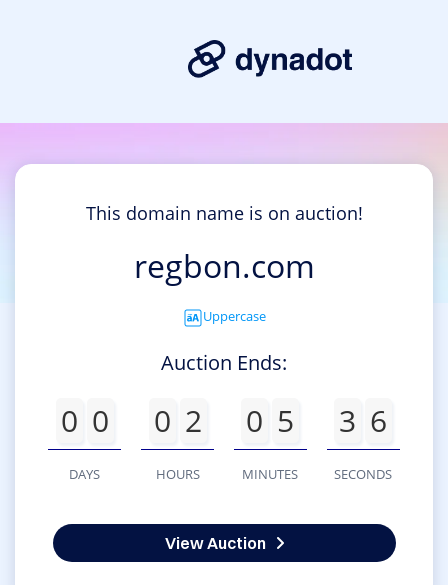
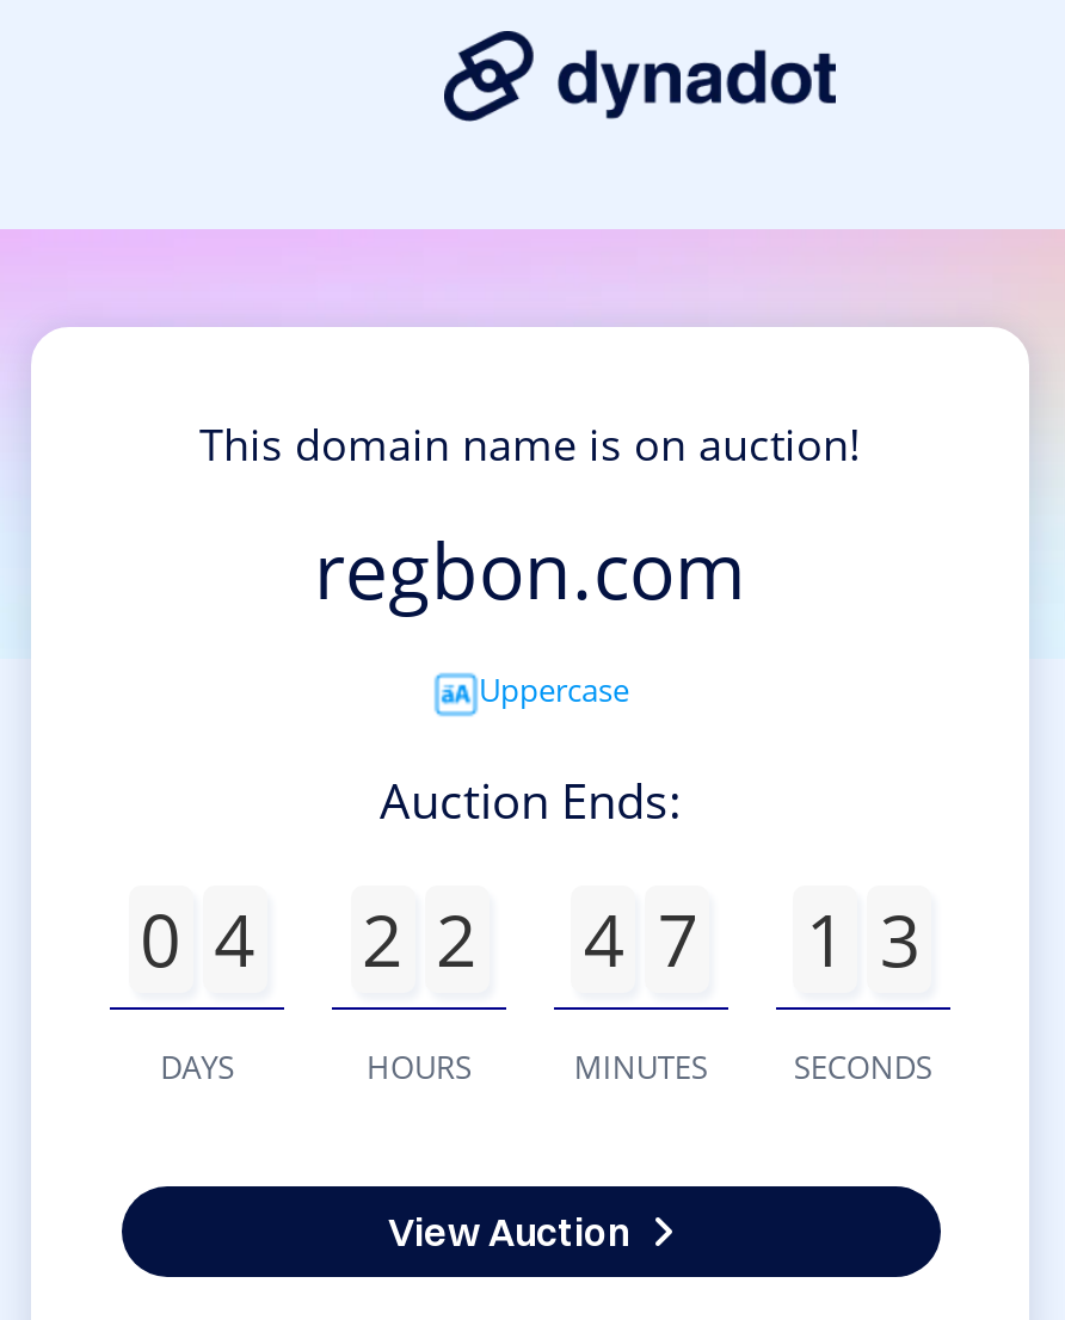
- 0 0
+ 0 4

- 0 2
+ 2 2

- 0 5
+ 4 7

- 3 6
+ 1 3
